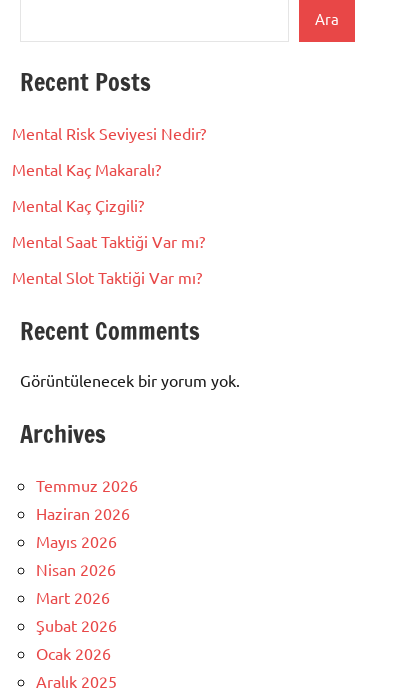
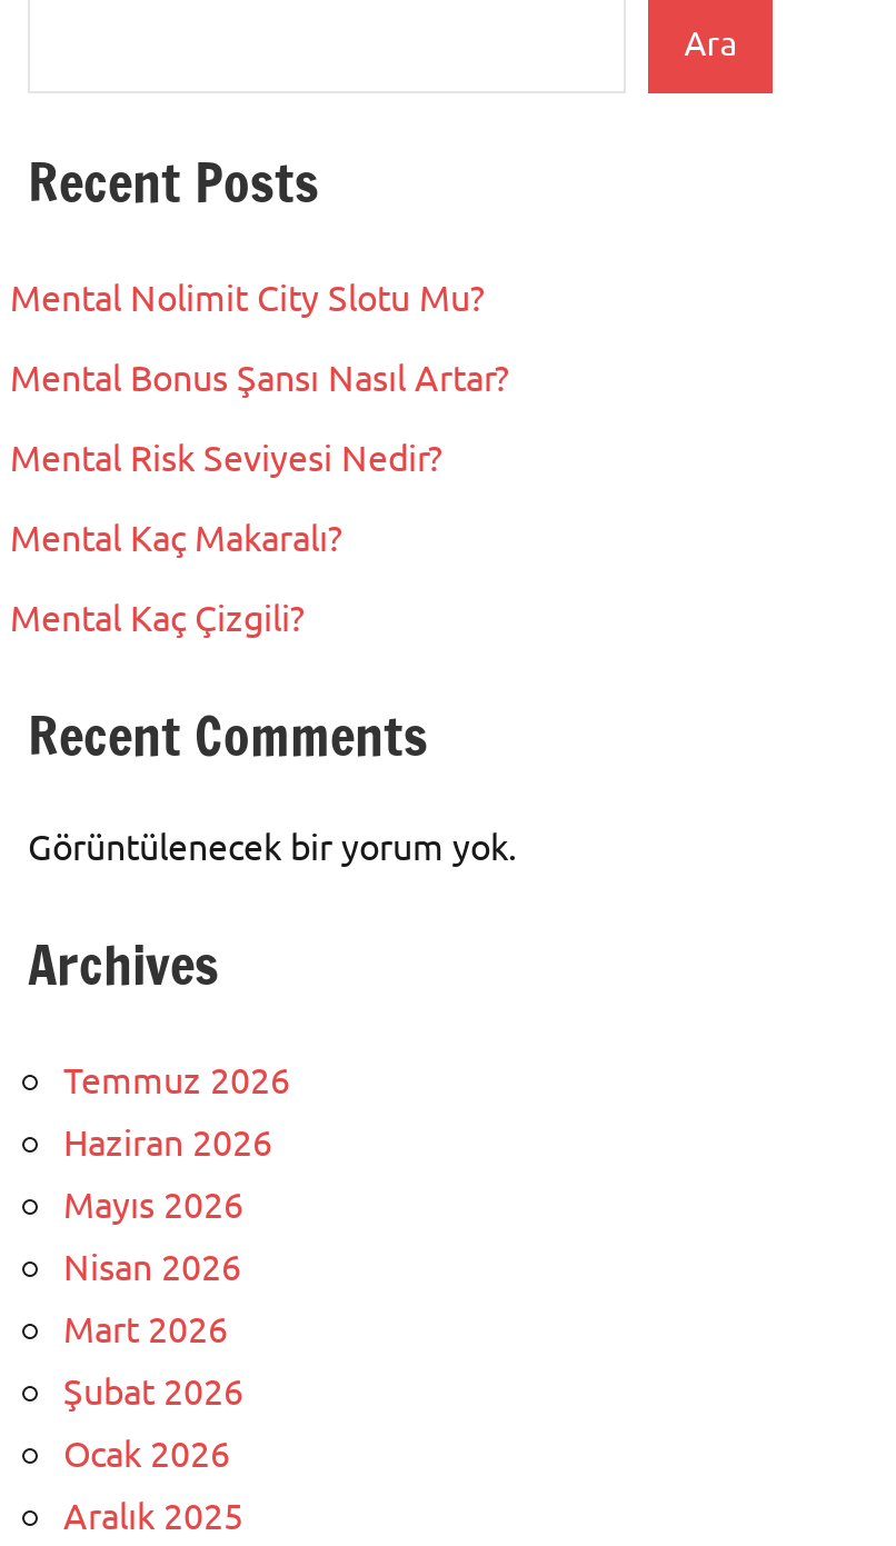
+ Mental Nolimit City Slotu Mu?
+ Mental Bonus Şansı Nasıl Artar?

moved down: Mental Risk Seviyesi Nedir? | Mental Kaç Makaralı? | Mental Kaç Çizgili?

- Mental Saat Taktiği Var mı?
- Mental Slot Taktiği Var mı?
